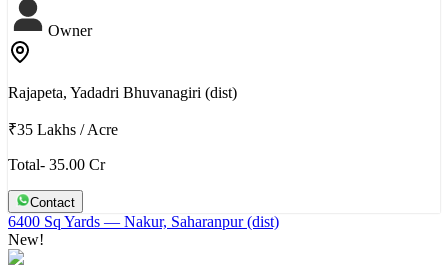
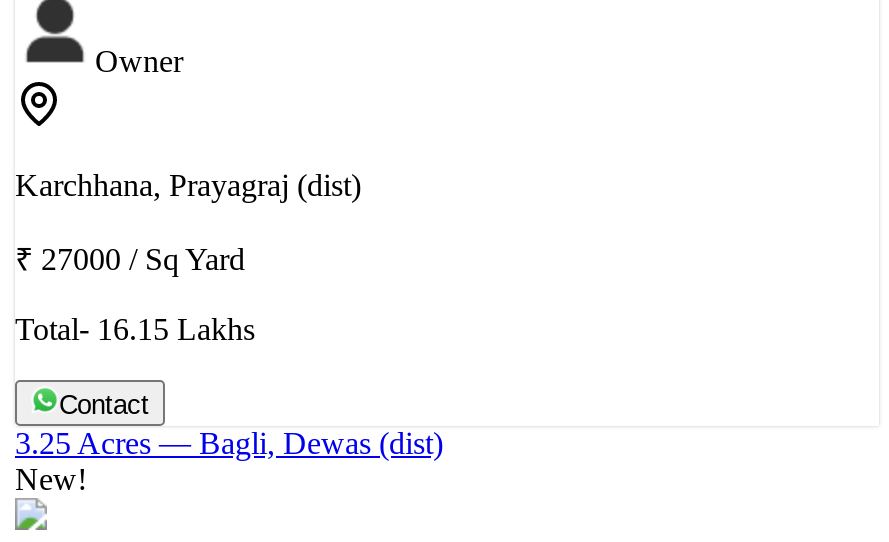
- Rajapeta, Yadadri Bhuvanagiri (dist)
+ Karchhana, Prayagraj (dist)

- ₹35 Lakhs / Acre
+ ₹ 27000 / Sq Yard

- Total- 35.00 Cr
+ Total- 16.15 Lakhs

- 6400 Sq Yards— Nakur, Saharanpur (dist)
+ 3.25 Acres— Bagli, Dewas (dist)
